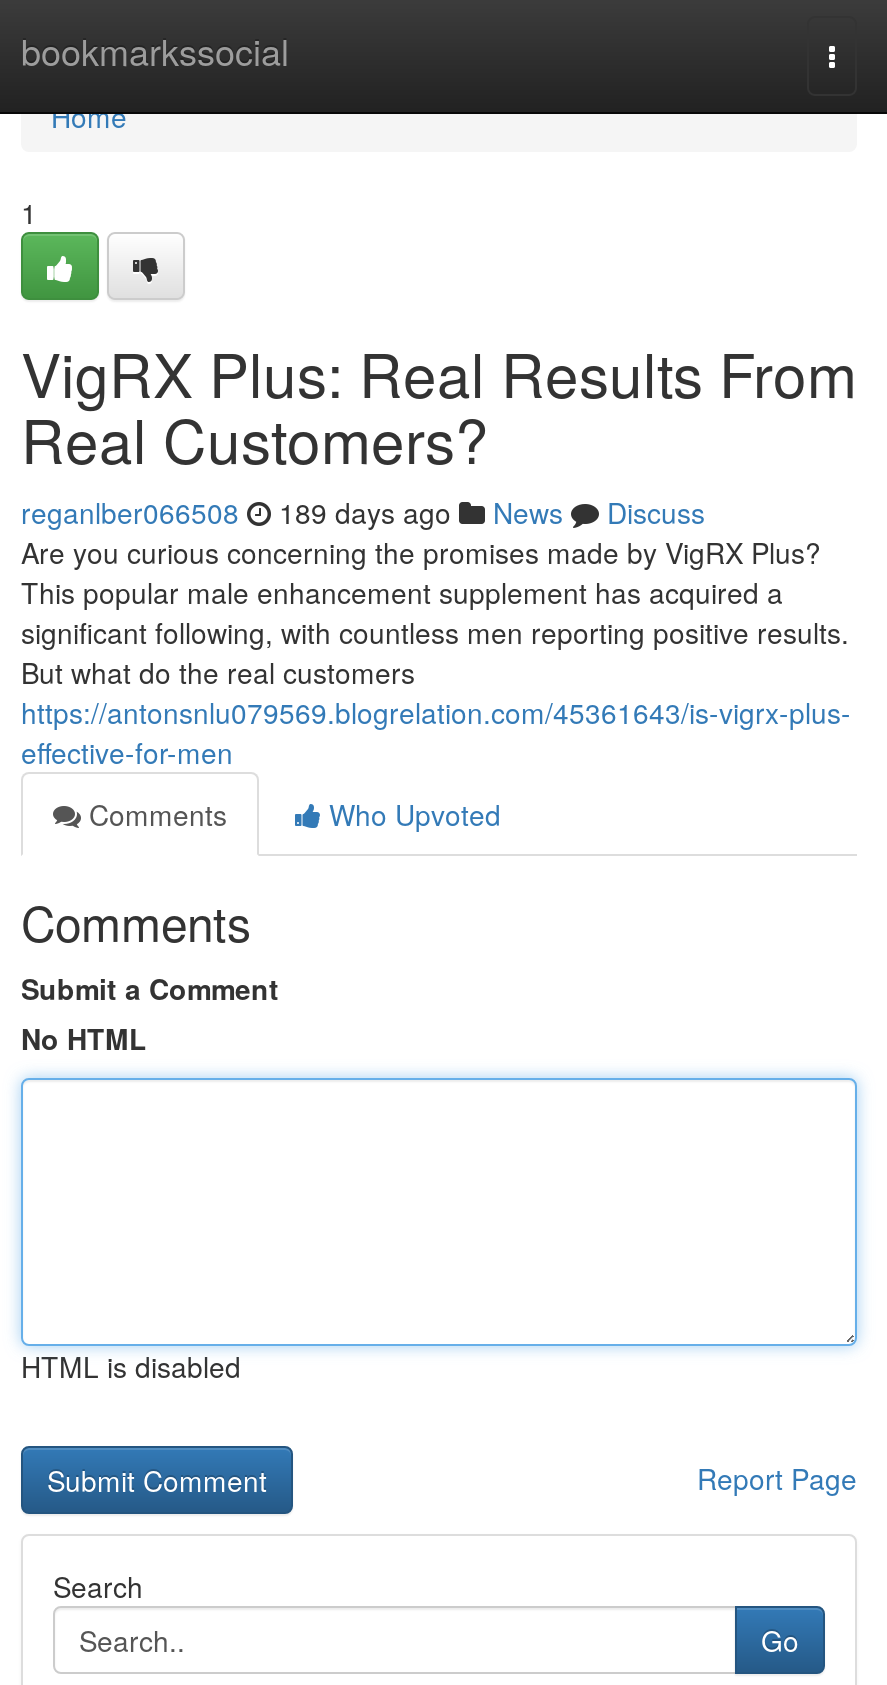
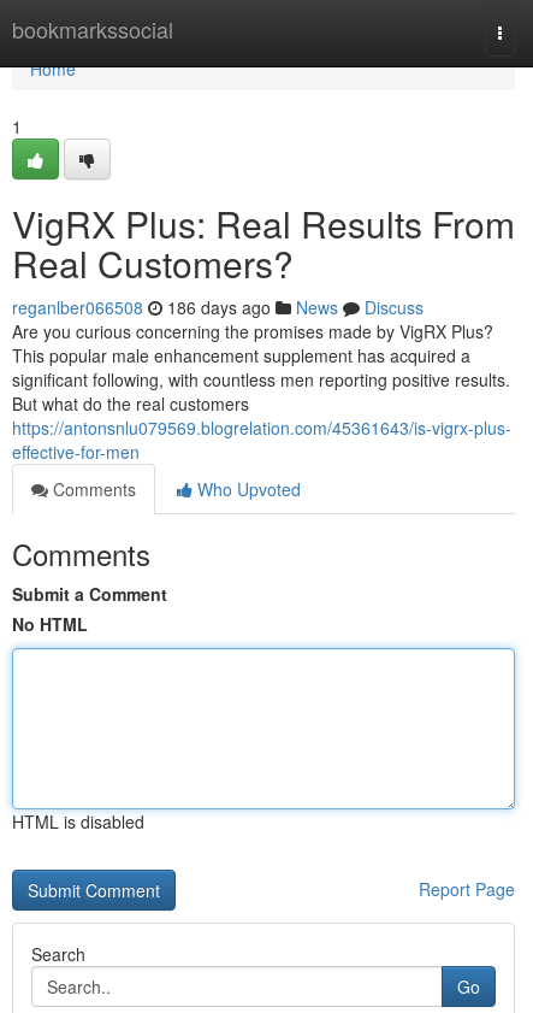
- reganlber066508 189 days ago News Discuss
+ reganlber066508 186 days ago News Discuss
